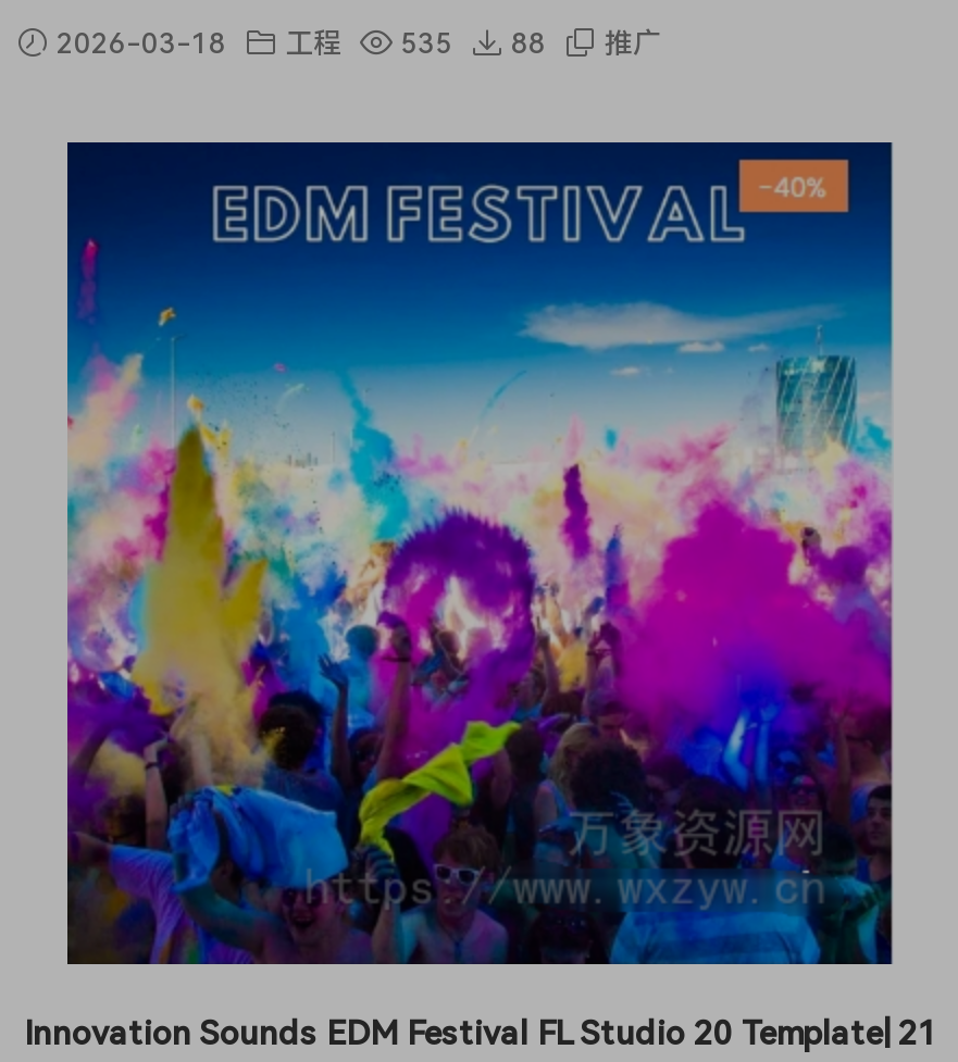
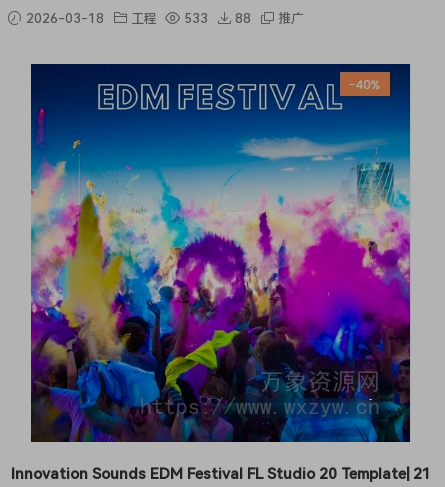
- 2026-03-18 工程 535 88 推广
+ 2026-03-18 工程 533 88 推广
